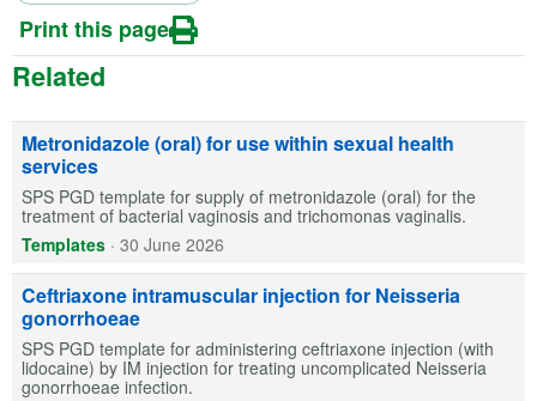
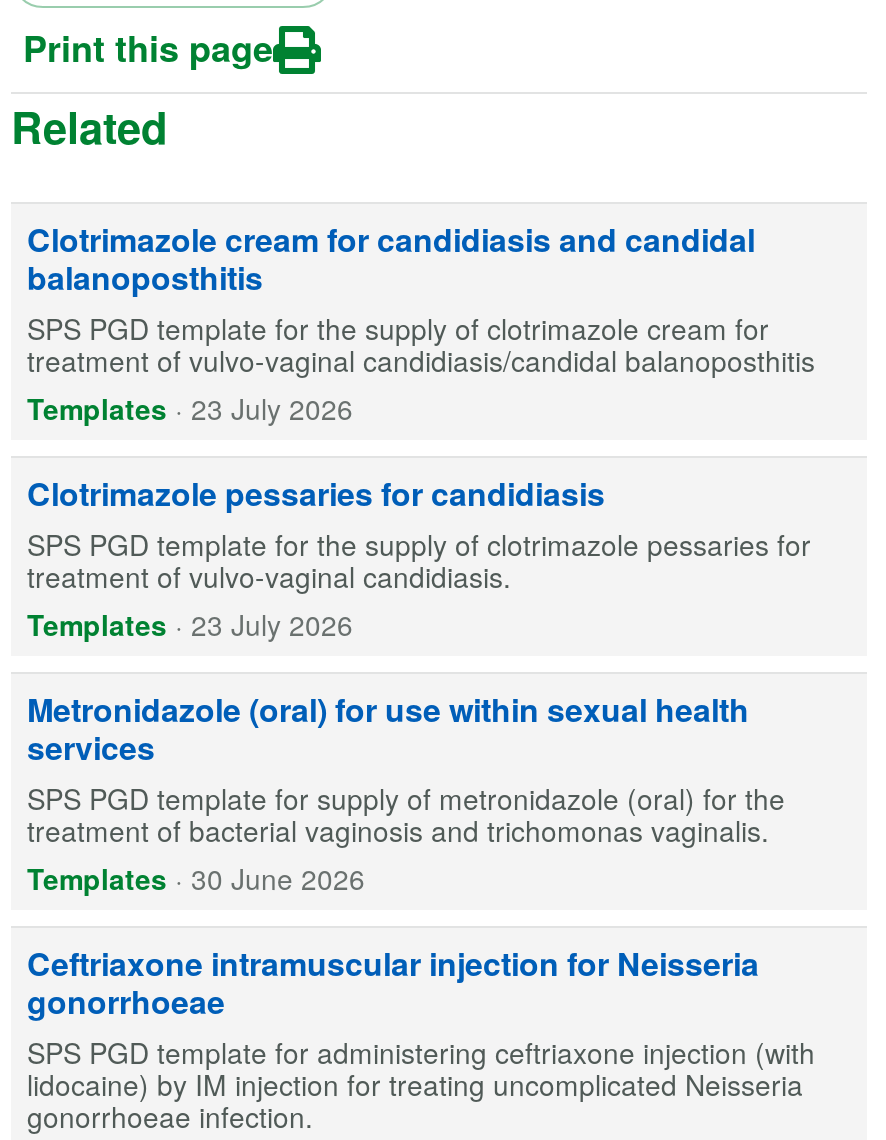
+ Clotrimazole cream for candidiasis and candidal
+ balanoposthitis
+ SPS PGD template for the supply of clotrimazole cream for
+ treatment of vulvo-vaginal candidiasis/candidal balanoposthitis
+ Templates · 23 July 2026
+ Clotrimazole pessaries for candidiasis
+ SPS PGD template for the supply of clotrimazole pessaries for
+ treatment of vulvo-vaginal candidiasis.
+ Templates · 23 July 2026
